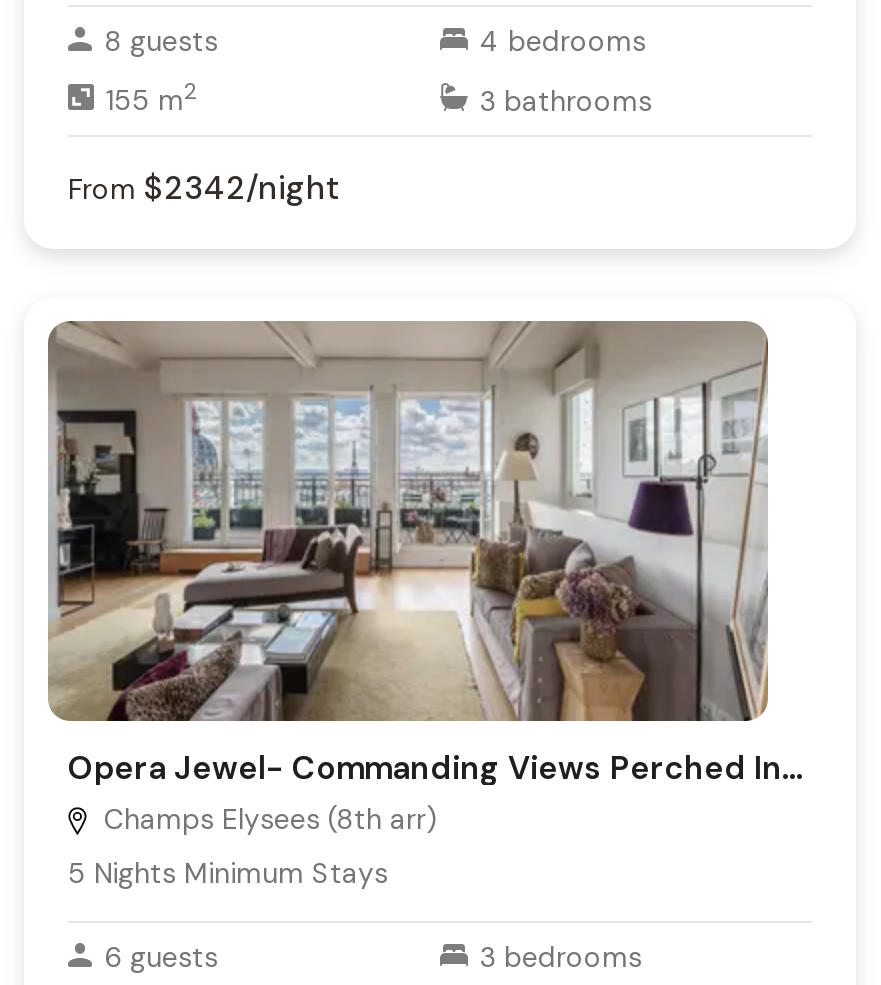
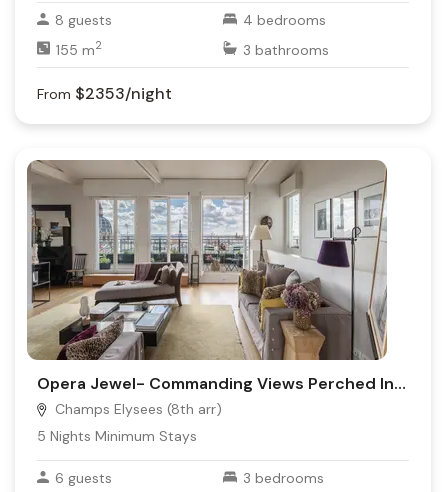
- From $2342/night
+ From $2353/night
